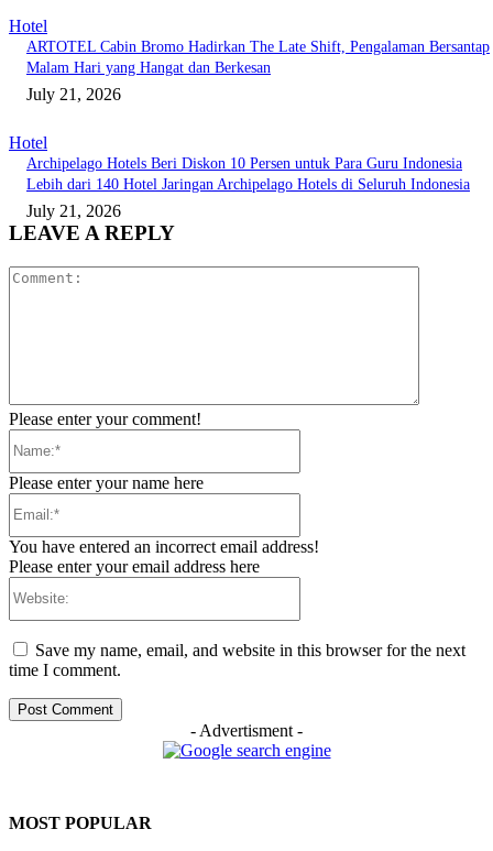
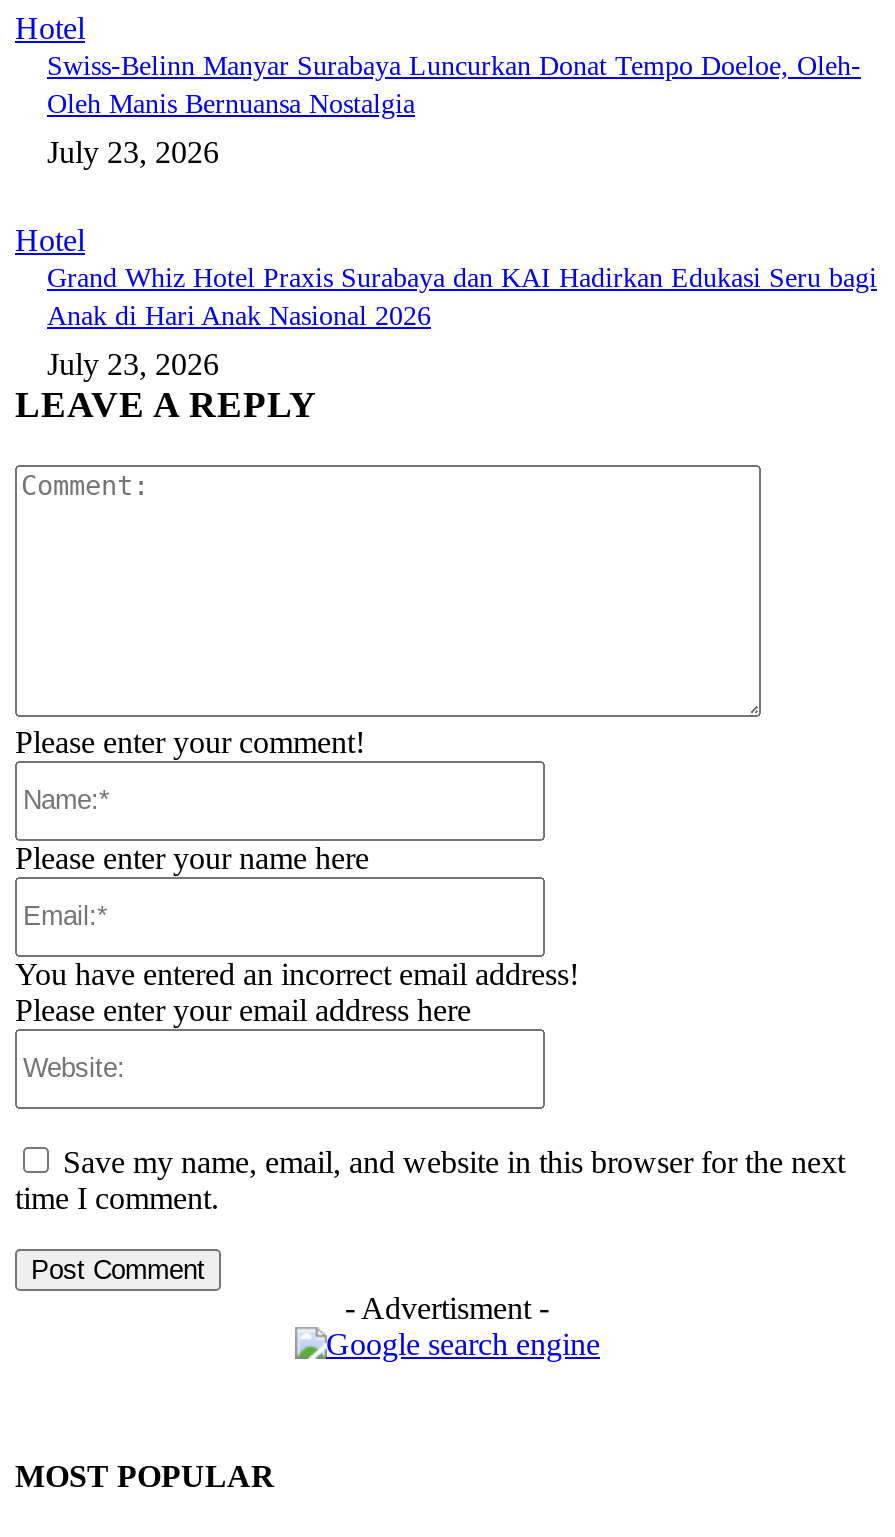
- ARTOTEL Cabin Bromo Hadirkan The Late Shift, Pengalaman Bersantap
- Malam Hari yang Hangat dan Berkesan
+ Swiss-Belinn Manyar Surabaya Luncurkan Donat Tempo Doeloe, Oleh-
+ Oleh Manis Bernuansa Nostalgia

- July 21, 2026
+ July 23, 2026

- Archipelago Hotels Beri Diskon 10 Persen untuk Para Guru Indonesia
- Lebih dari 140 Hotel Jaringan Archipelago Hotels di Seluruh Indonesia
+ Grand Whiz Hotel Praxis Surabaya dan KAI Hadirkan Edukasi Seru bagi
+ Anak di Hari Anak Nasional 2026

- July 21, 2026
+ July 23, 2026
